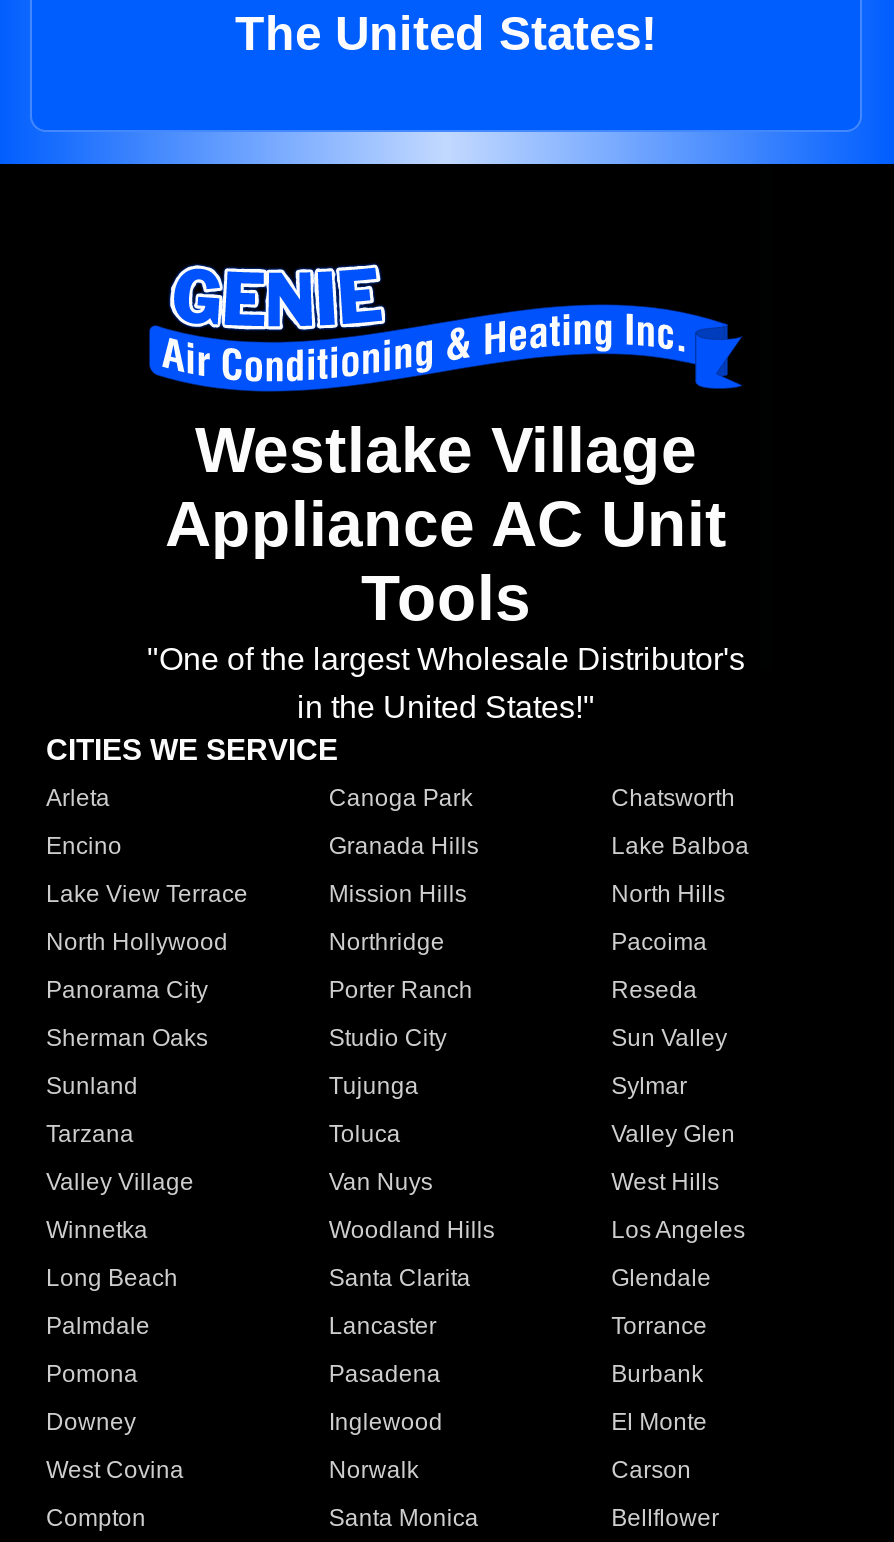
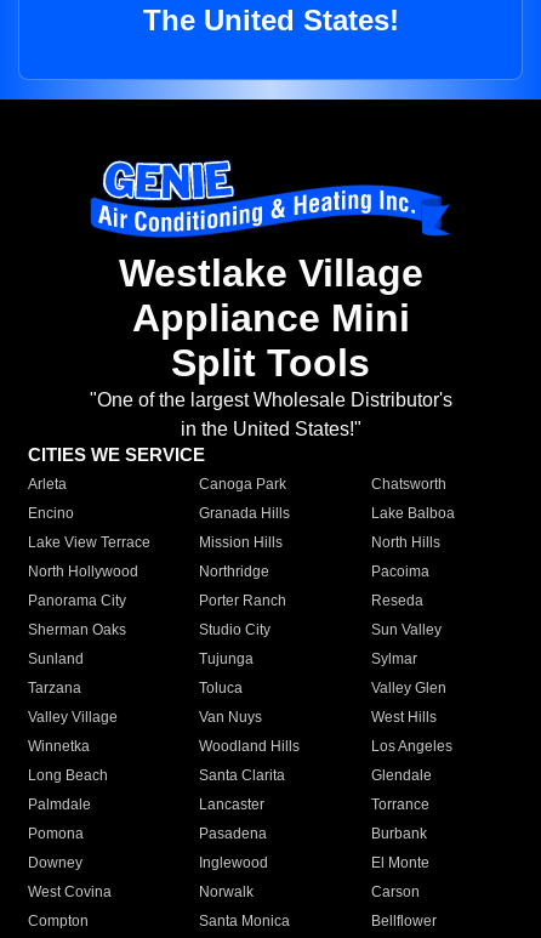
- Appliance AC Unit
- Tools
+ Appliance Mini
+ Split Tools
